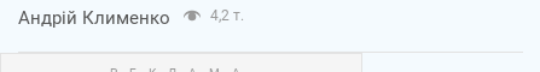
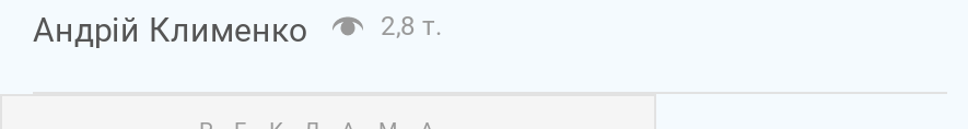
- 4,2 т.
+ 2,8 т.
